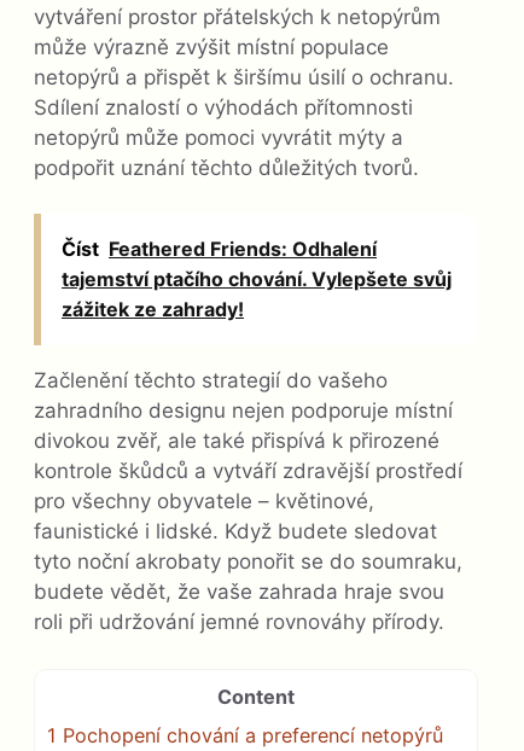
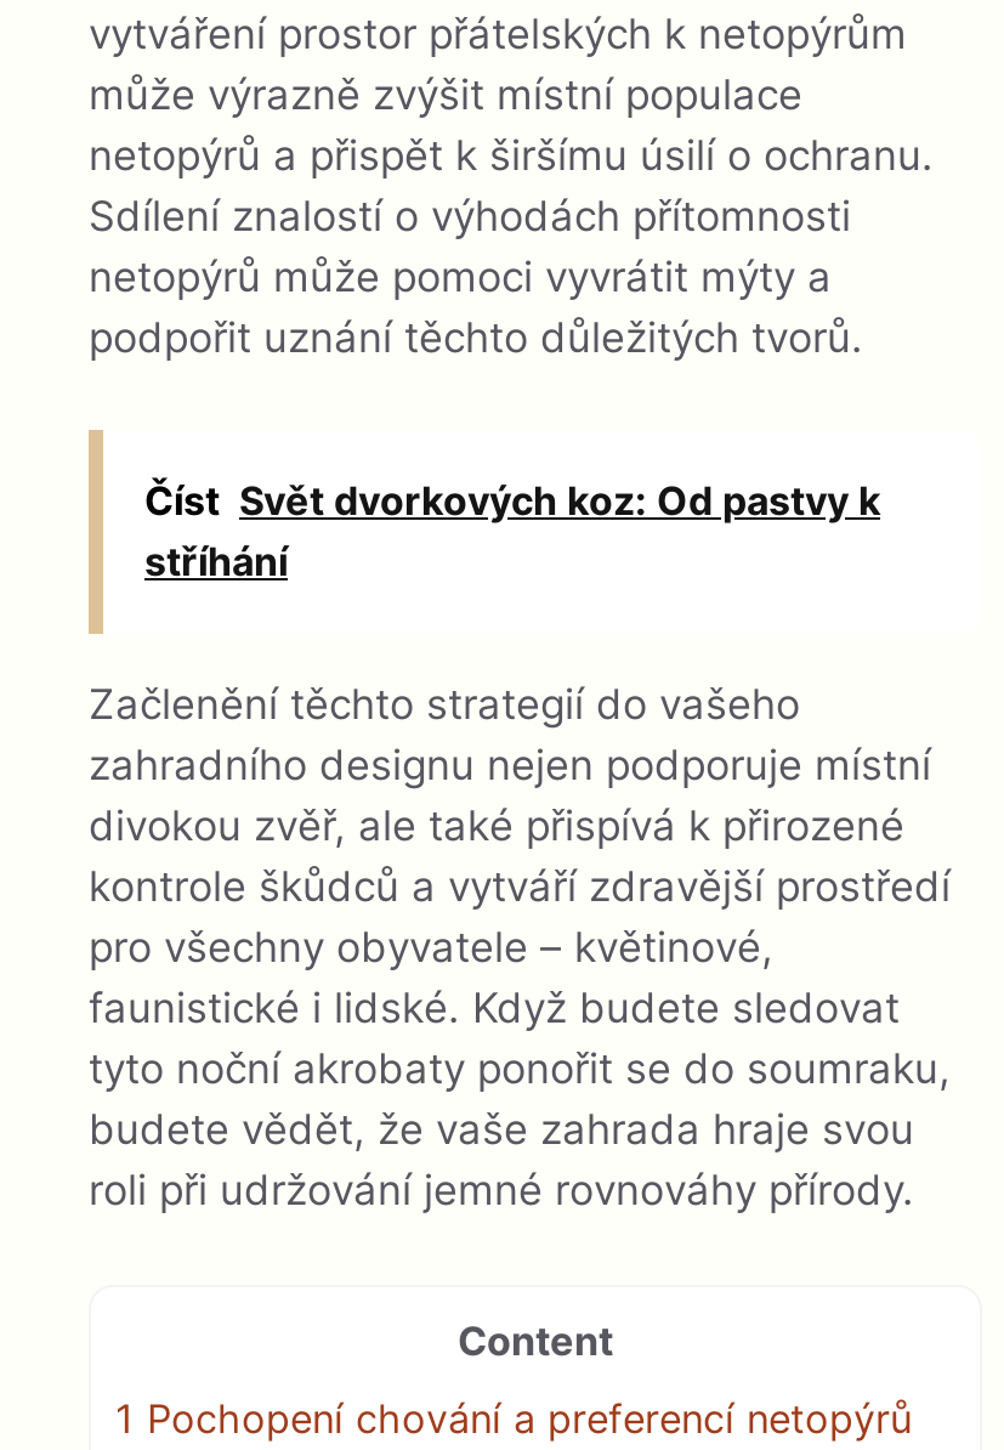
- Číst Feathered Friends: Odhalení
- tajemství ptačího chování. Vylepšete svůj
- zážitek ze zahrady!
+ Číst Svět dvorkových koz: Od pastvy k
+ stříhání
